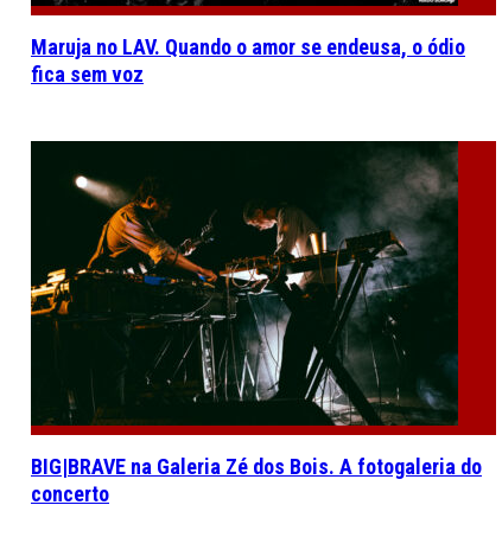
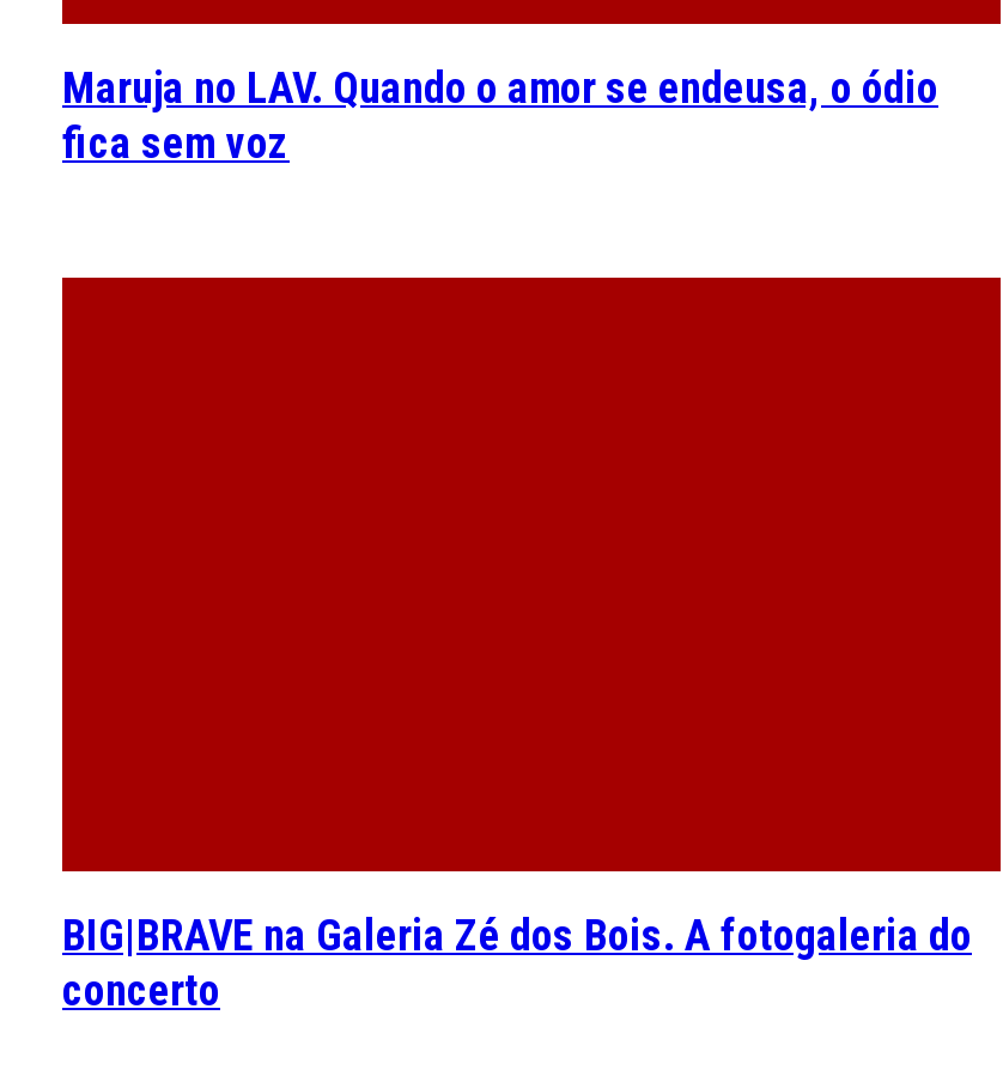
- [image]
